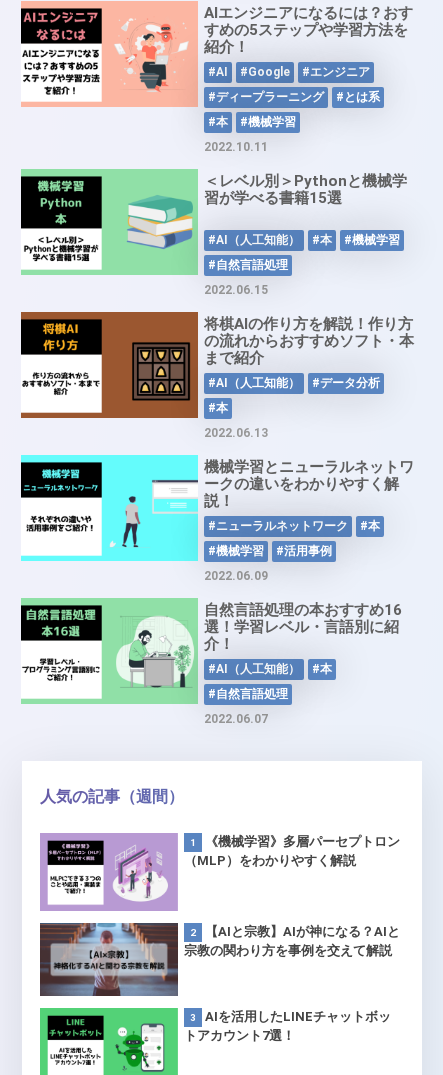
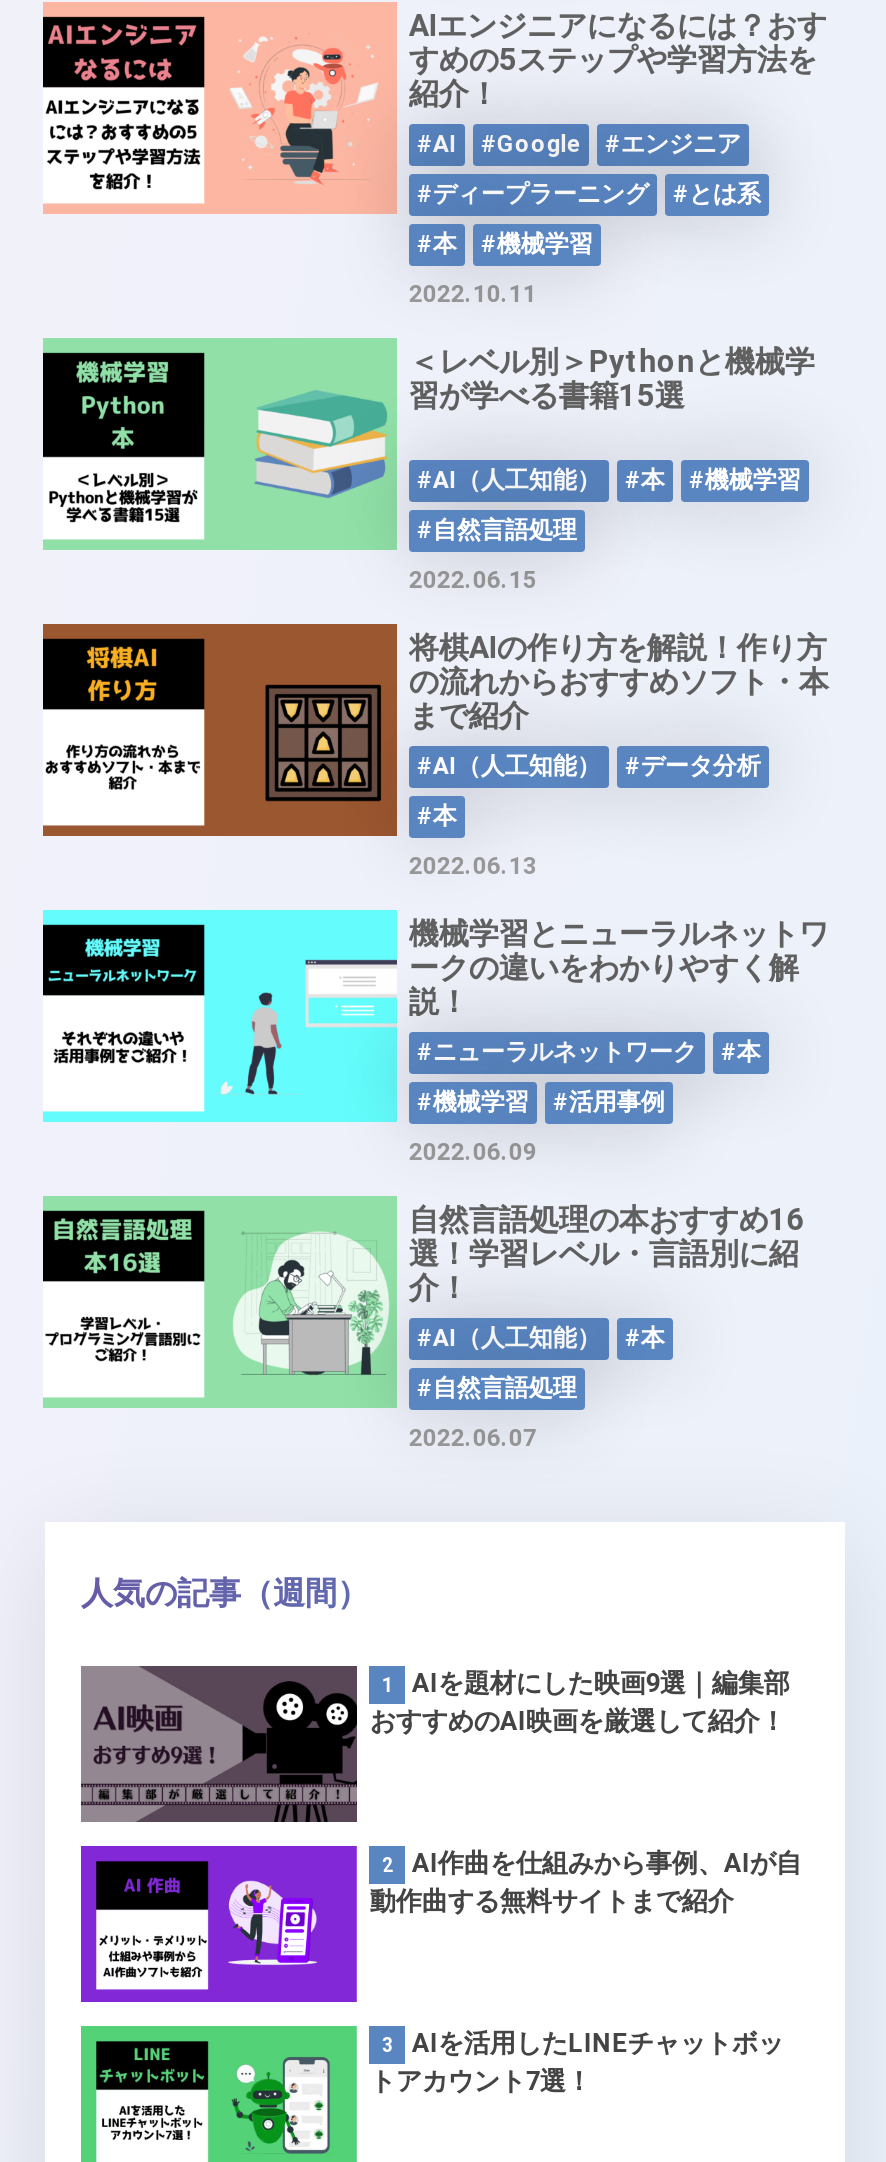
- [image]
- 《機械学習》多層パーセプトロン
- （MLP）をわかりやすく解説
+ [image]
+ AIを題材にした映画9選｜編集部
+ おすすめのAI映画を厳選して紹介！

- [image]
- 【AIと宗教】AIが神になる？AIと
- 宗教の関わり方を事例を交えて解説
+ [image]
+ AI作曲を仕組みから事例、AIが自
+ 動作曲する無料サイトまで紹介
